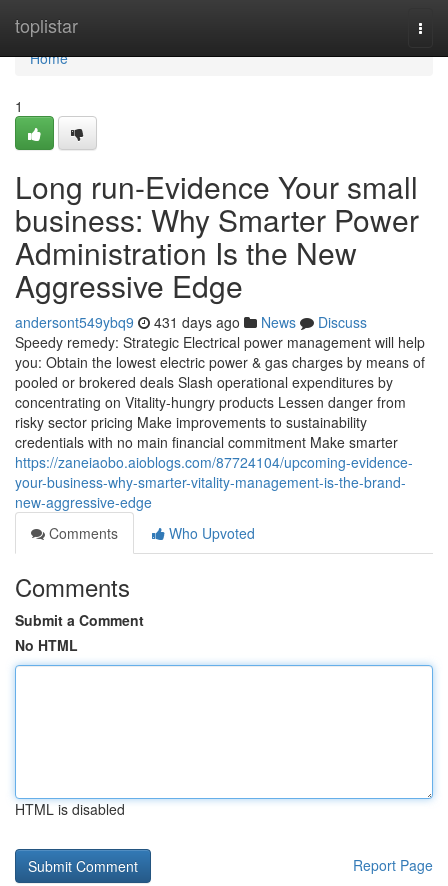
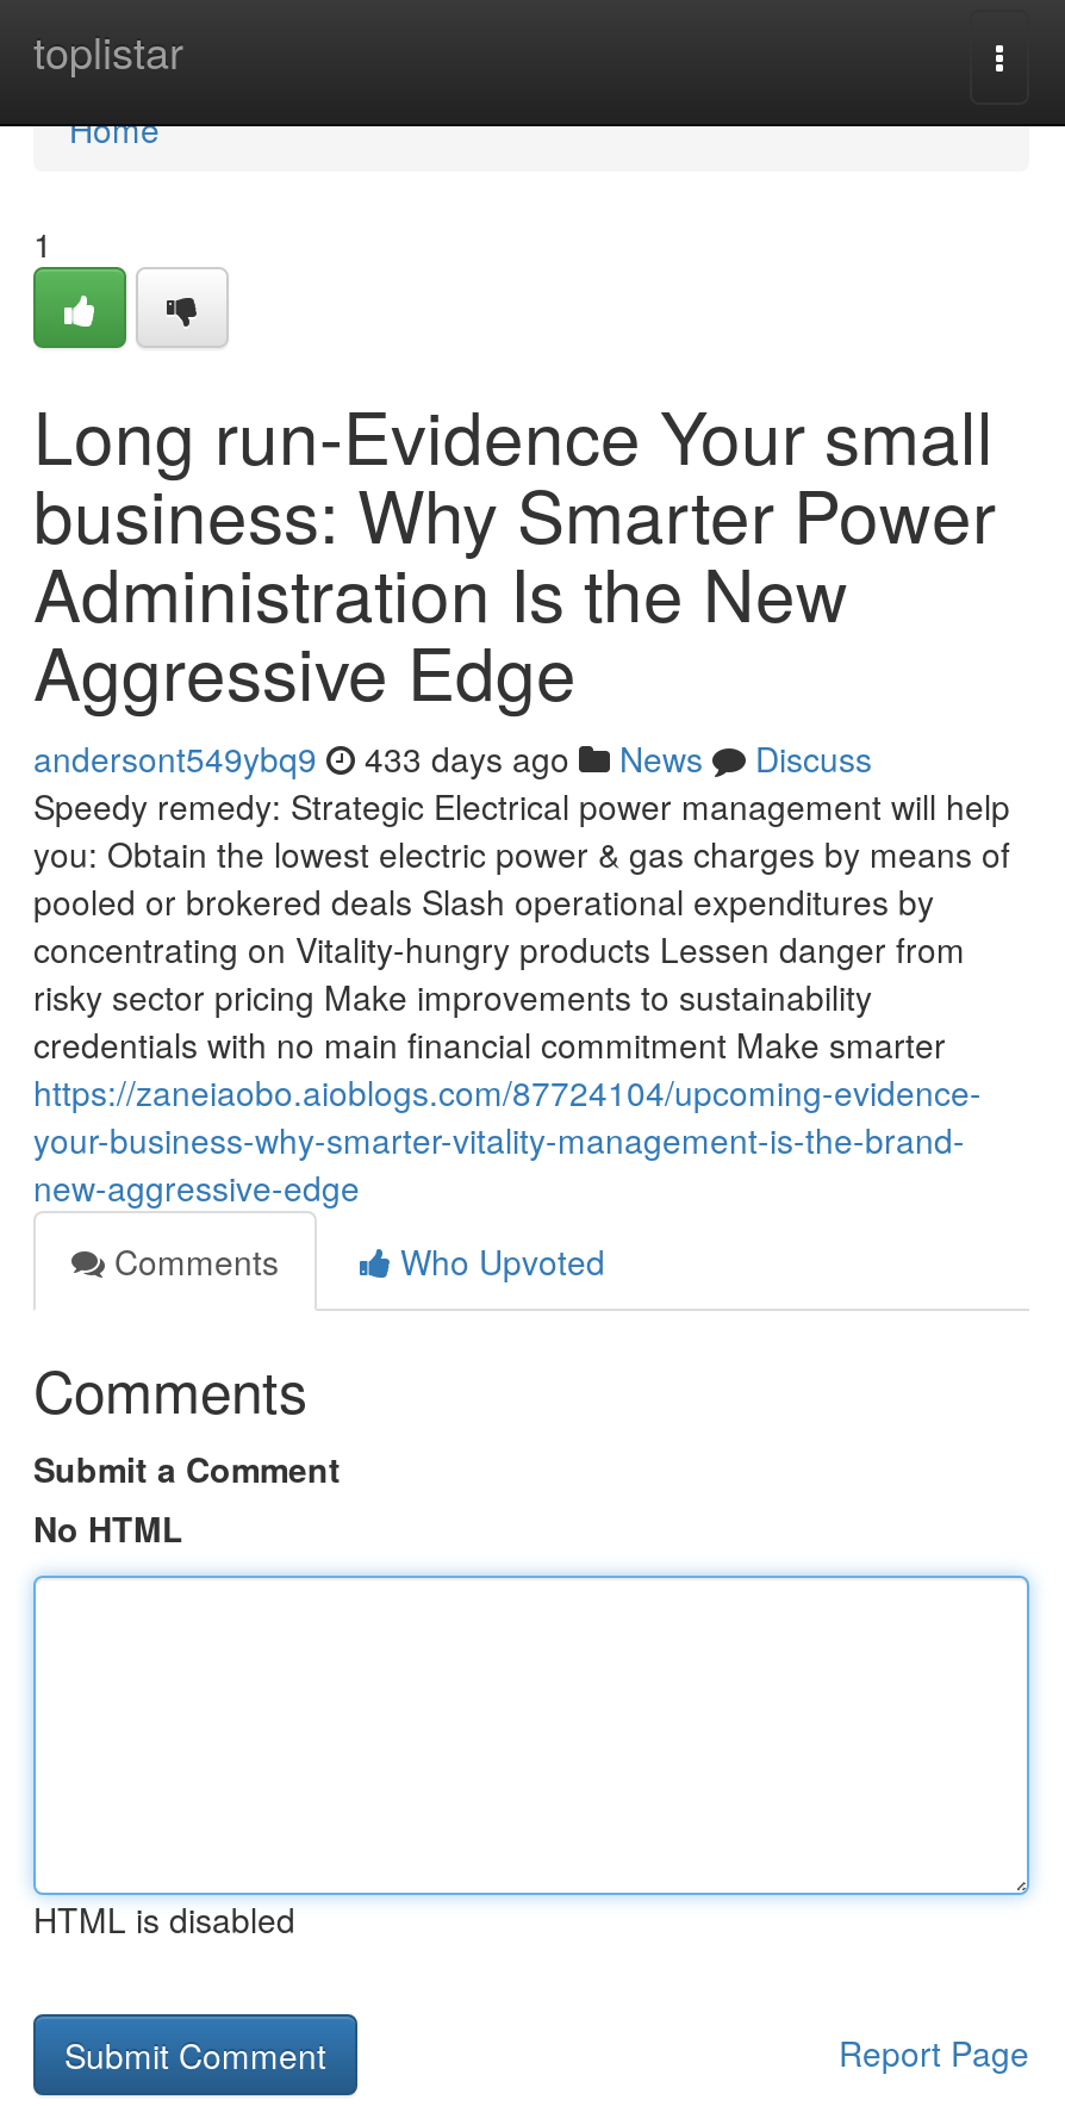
- andersont549ybq9 431 days ago News Discuss
+ andersont549ybq9 433 days ago News Discuss
